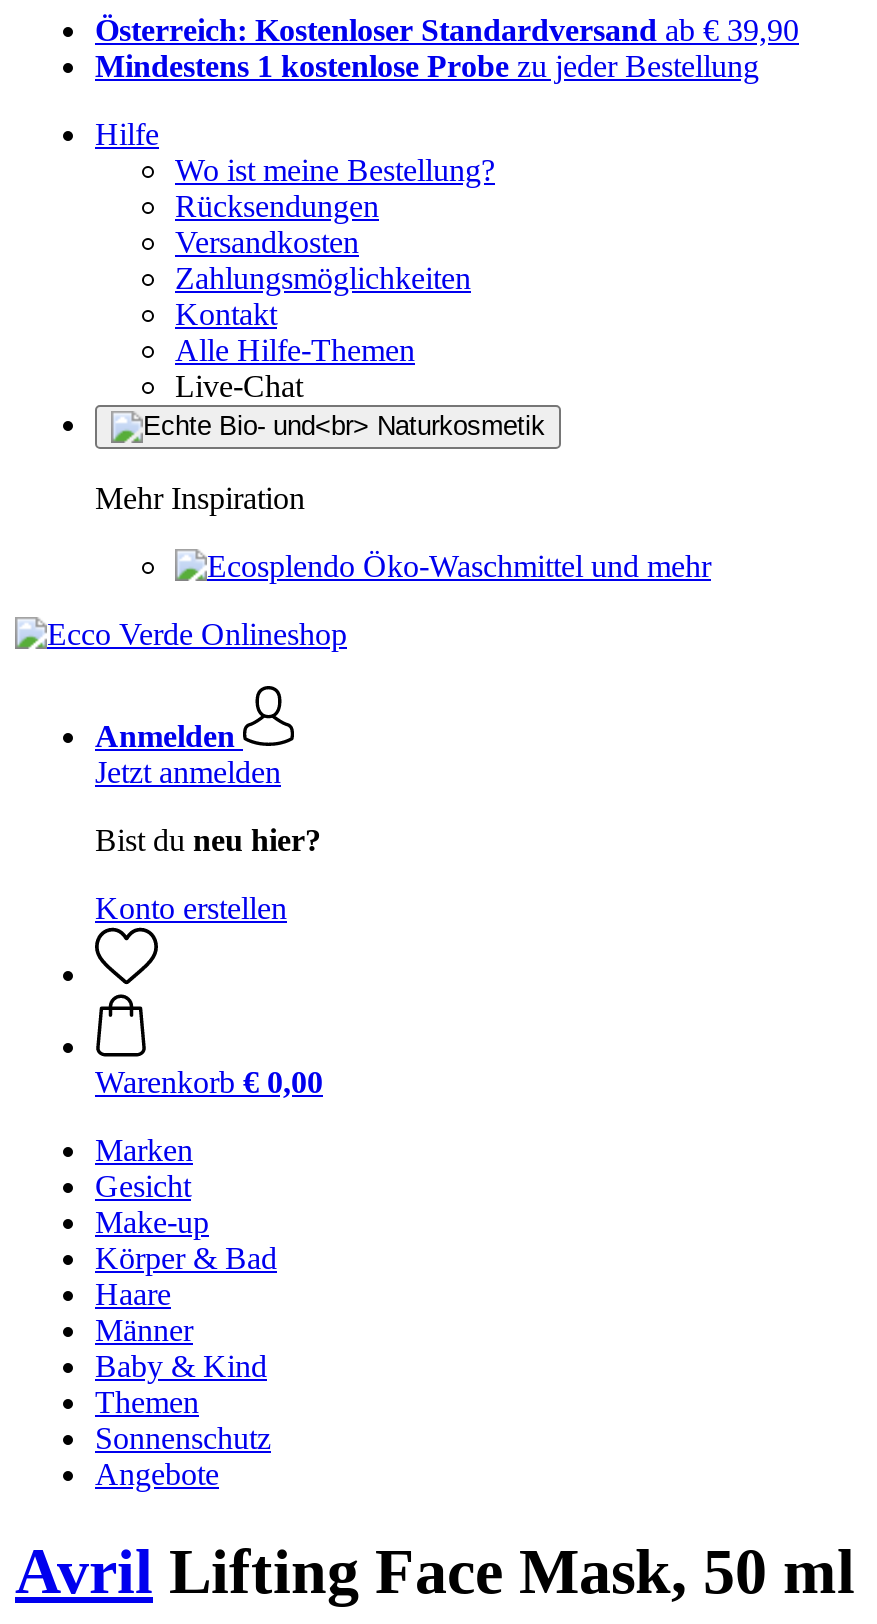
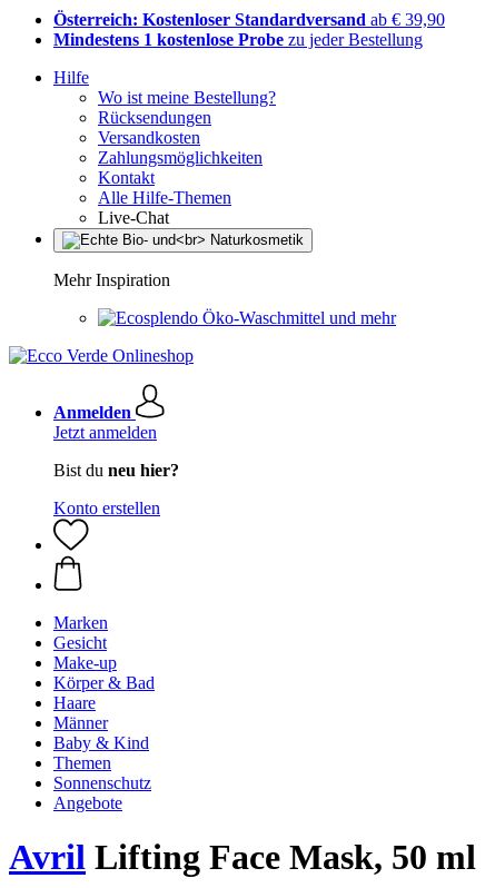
- Warenkorb € 0,00
